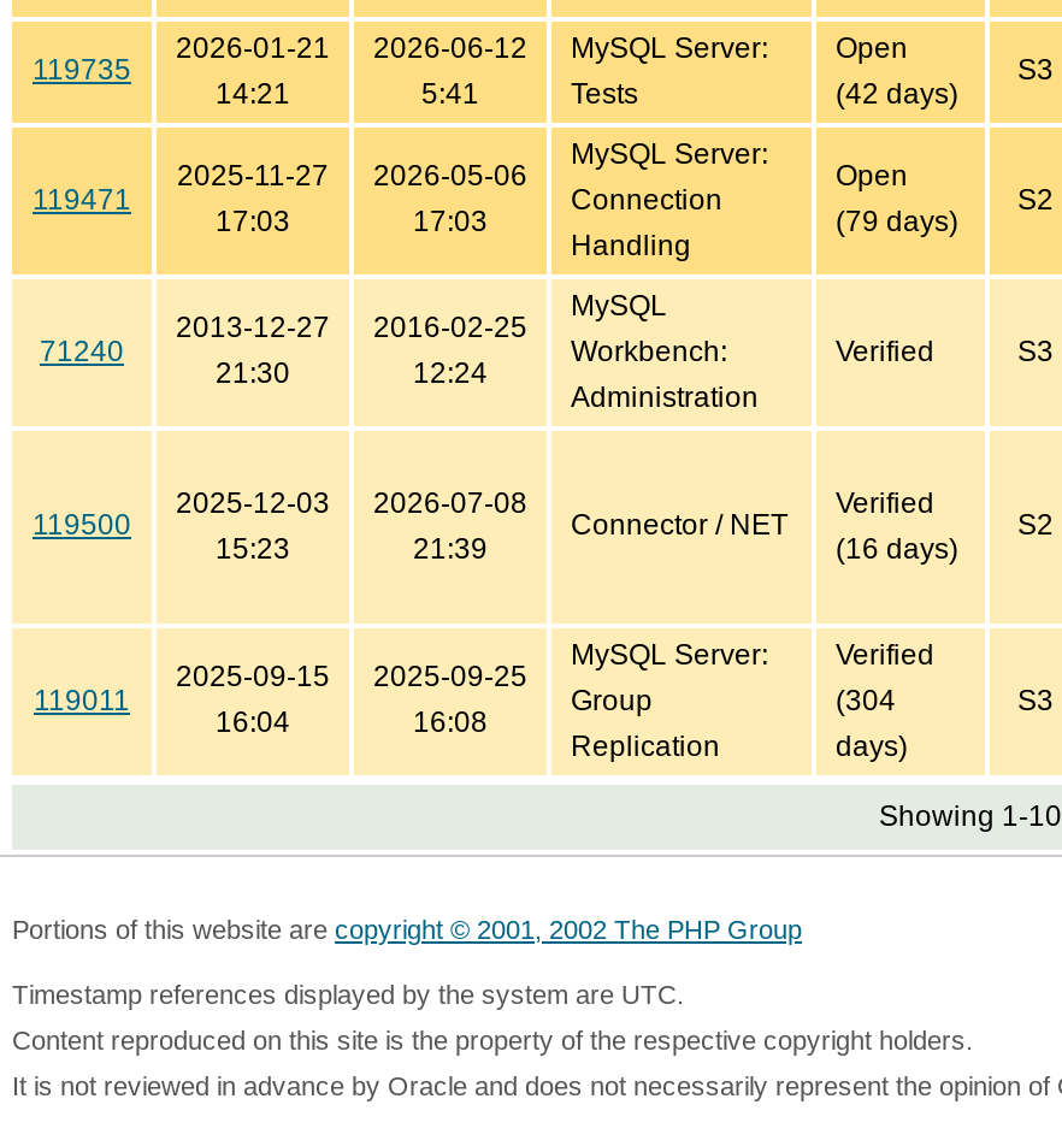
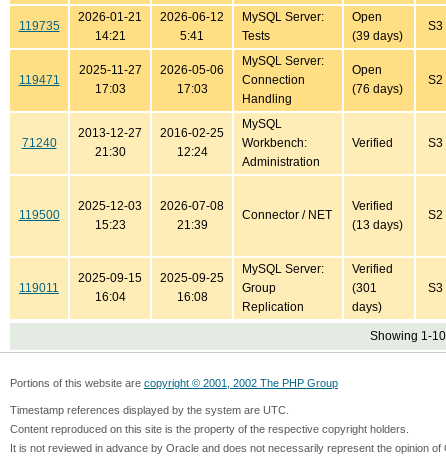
- (42 days)
+ (39 days)

- (79 days)
+ (76 days)

- (16 days)
+ (13 days)

- (304
+ (301
